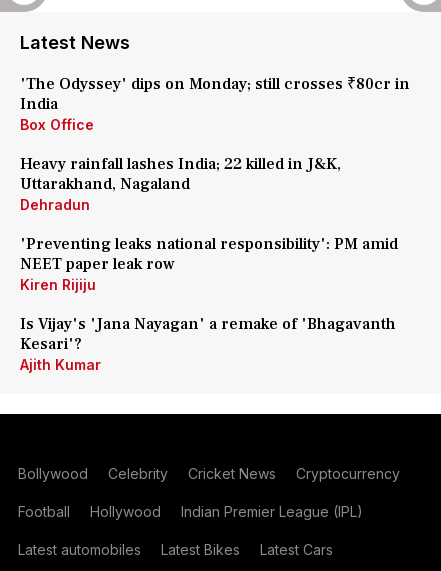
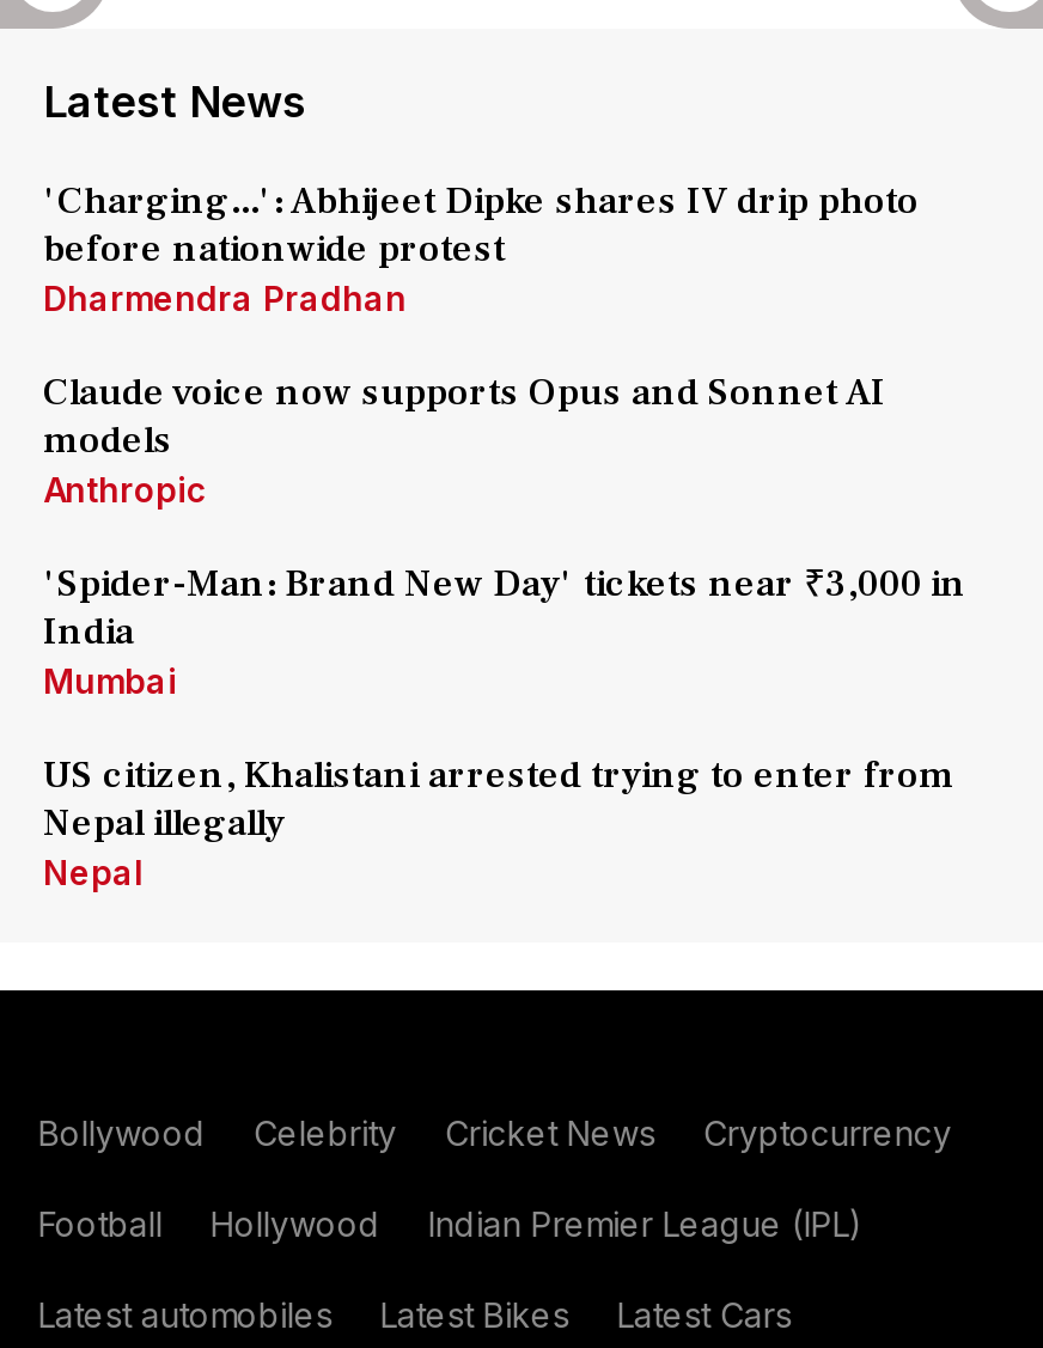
- 'The Odyssey' dips on Monday; still crosses ₹80cr in
+ 'Charging...': Abhijeet Dipke shares IV drip photo
+ before nationwide protest
+ Dharmendra Pradhan
+ Claude voice now supports Opus and Sonnet AI
+ models
+ Anthropic
+ 'Spider-Man: Brand New Day' tickets near ₹3,000 in

moved down: India

- Box Office
- Heavy rainfall lashes India; 22 killed in J&K,
- Uttarakhand, Nagaland
- Dehradun
- 'Preventing leaks national responsibility': PM amid
- NEET paper leak row
- Kiren Rijiju
- Is Vijay's 'Jana Nayagan' a remake of 'Bhagavanth
- Kesari'?
- Ajith Kumar
+ Mumbai
+ US citizen, Khalistani arrested trying to enter from
+ Nepal illegally
+ Nepal
